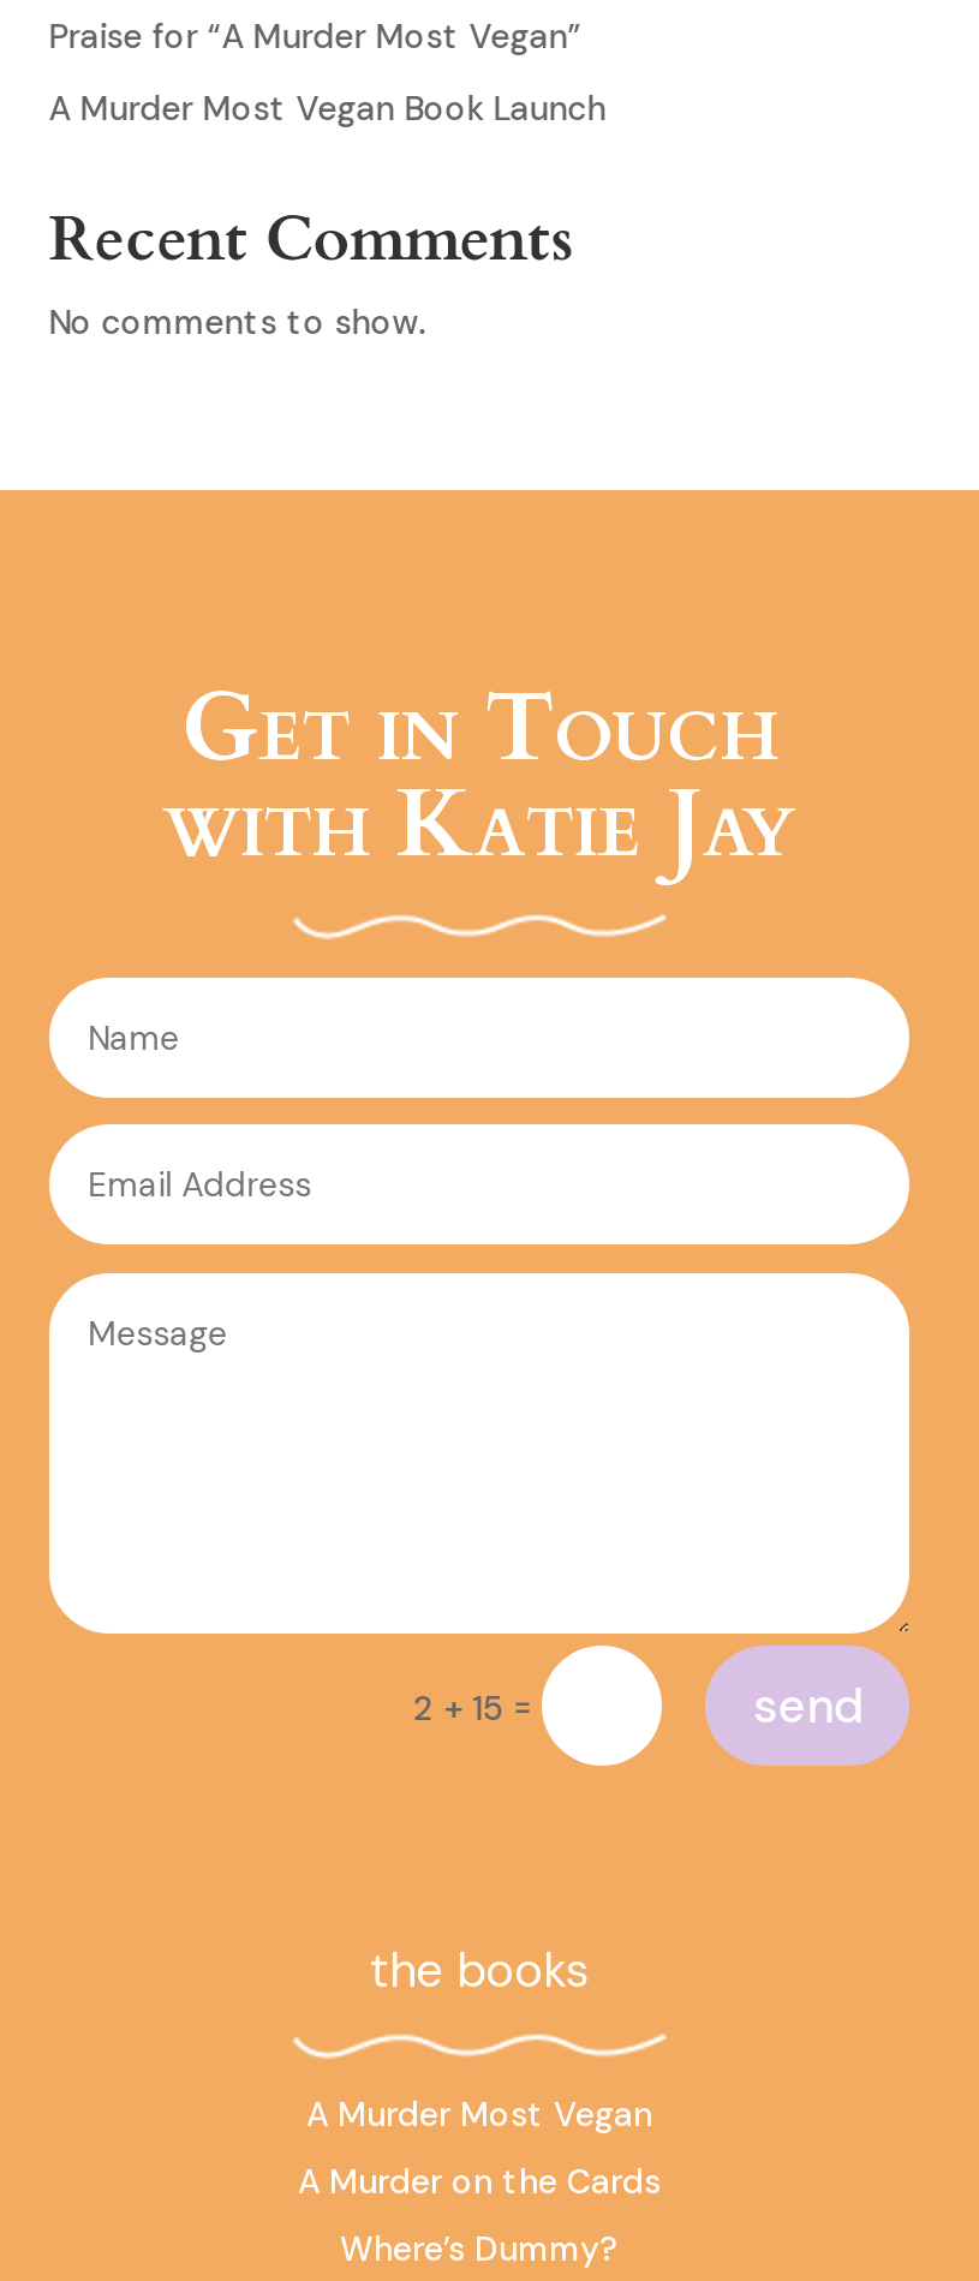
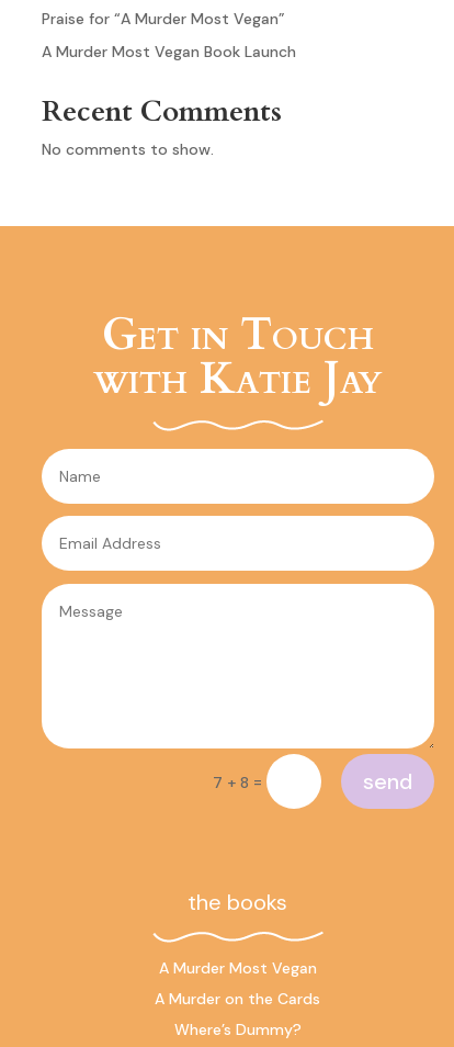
- 2 + 15 =
+ 7 + 8 =
